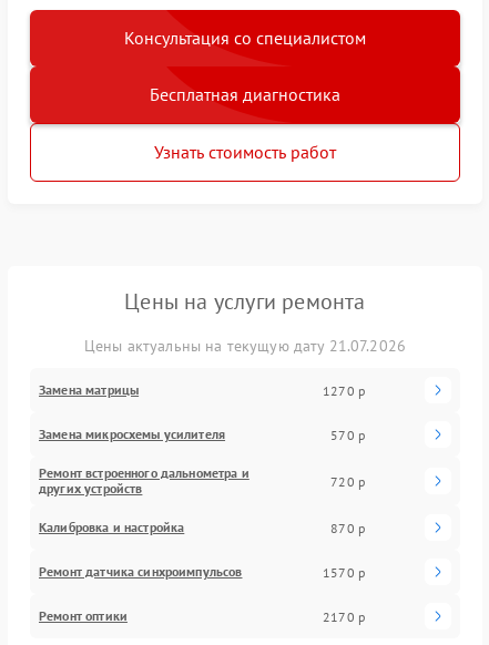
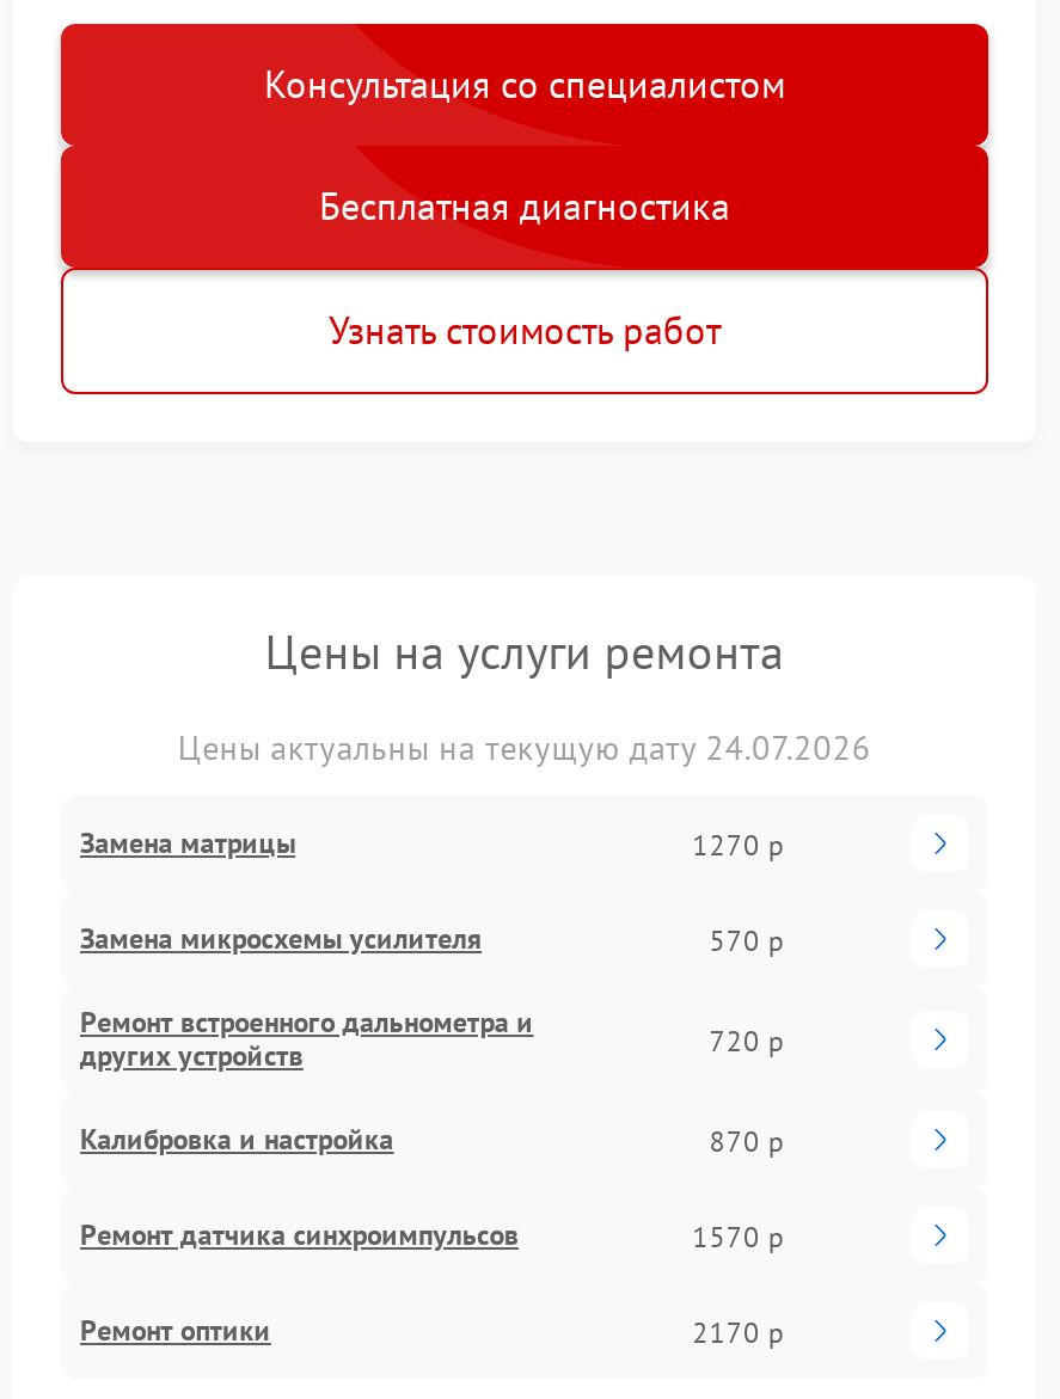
- Цены актуальны на текущую дату 21.07.2026
+ Цены актуальны на текущую дату 24.07.2026
